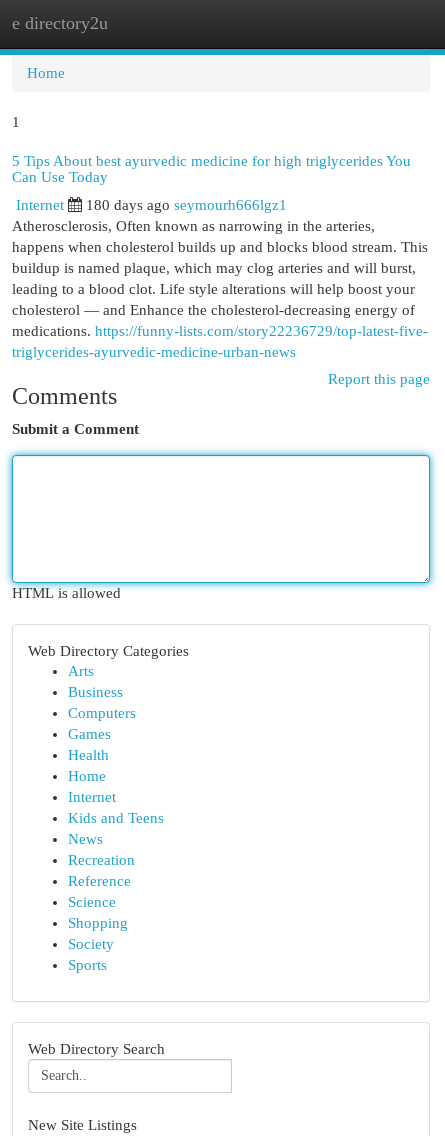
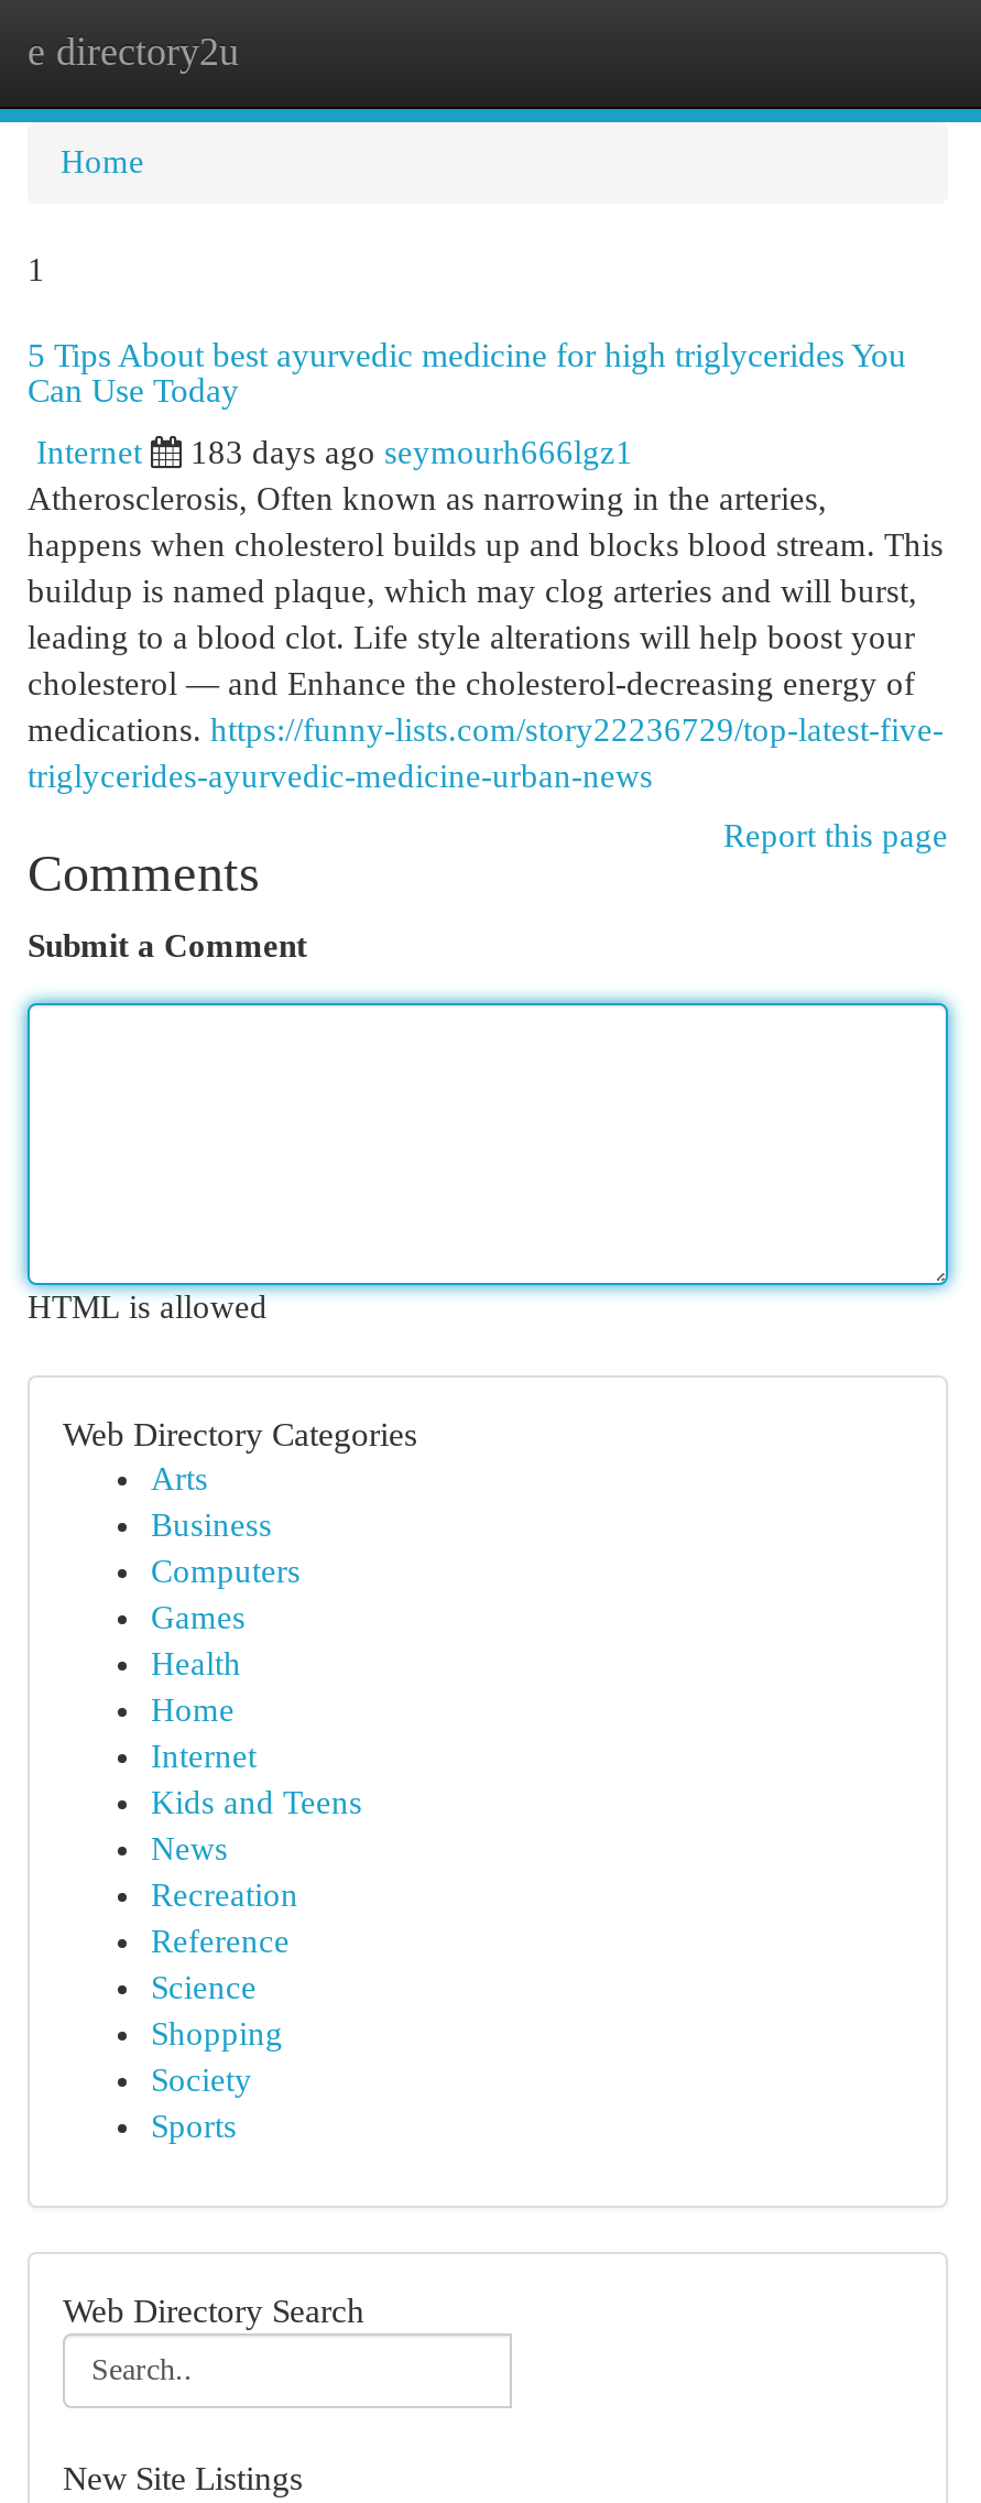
- 180 days ago seymourh666lgz1
+ 183 days ago seymourh666lgz1
